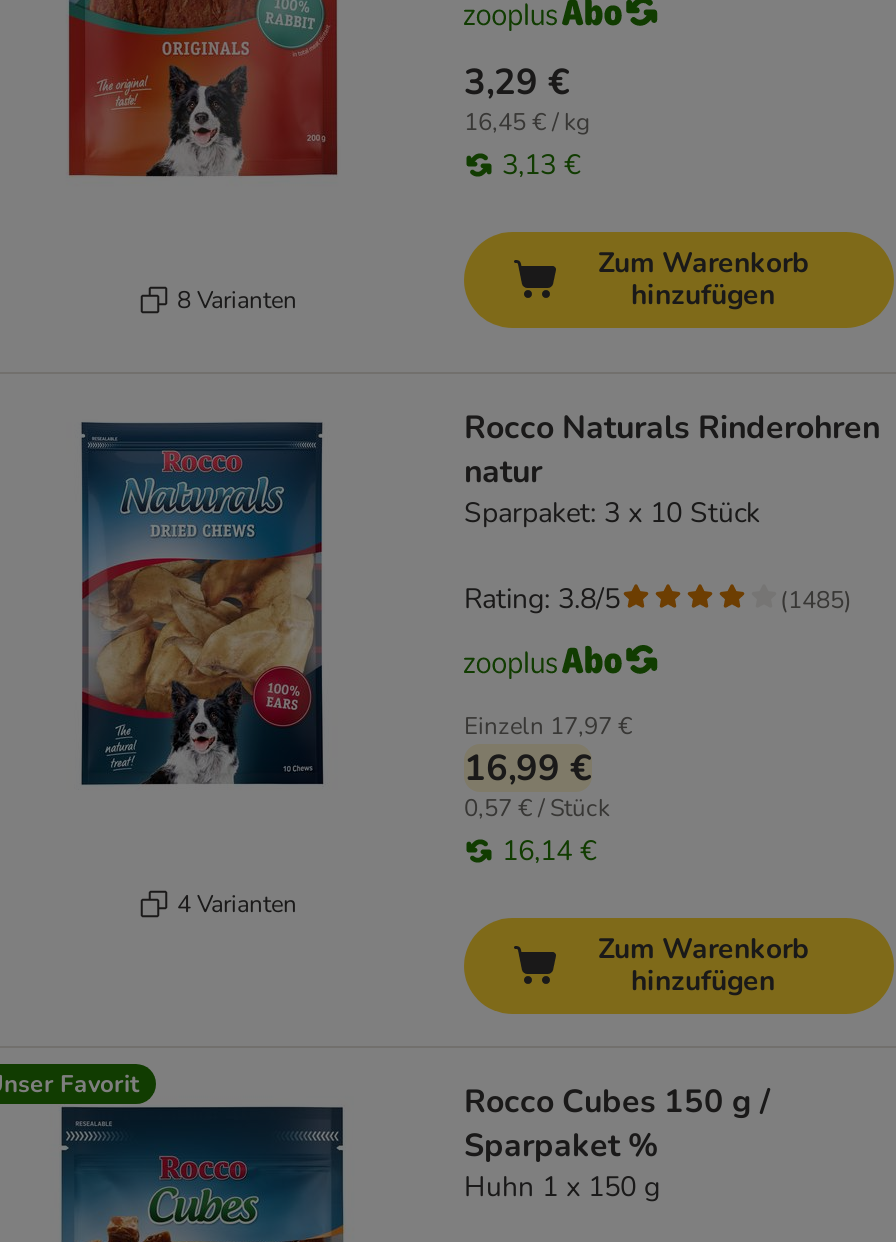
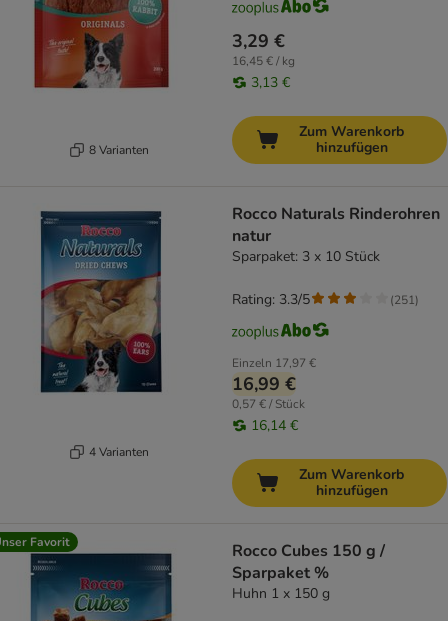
- Rating: 3.8/5
+ Rating: 3.3/5

- (1485)
+ (251)
